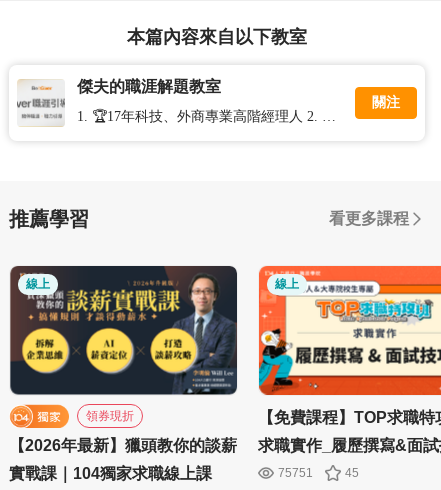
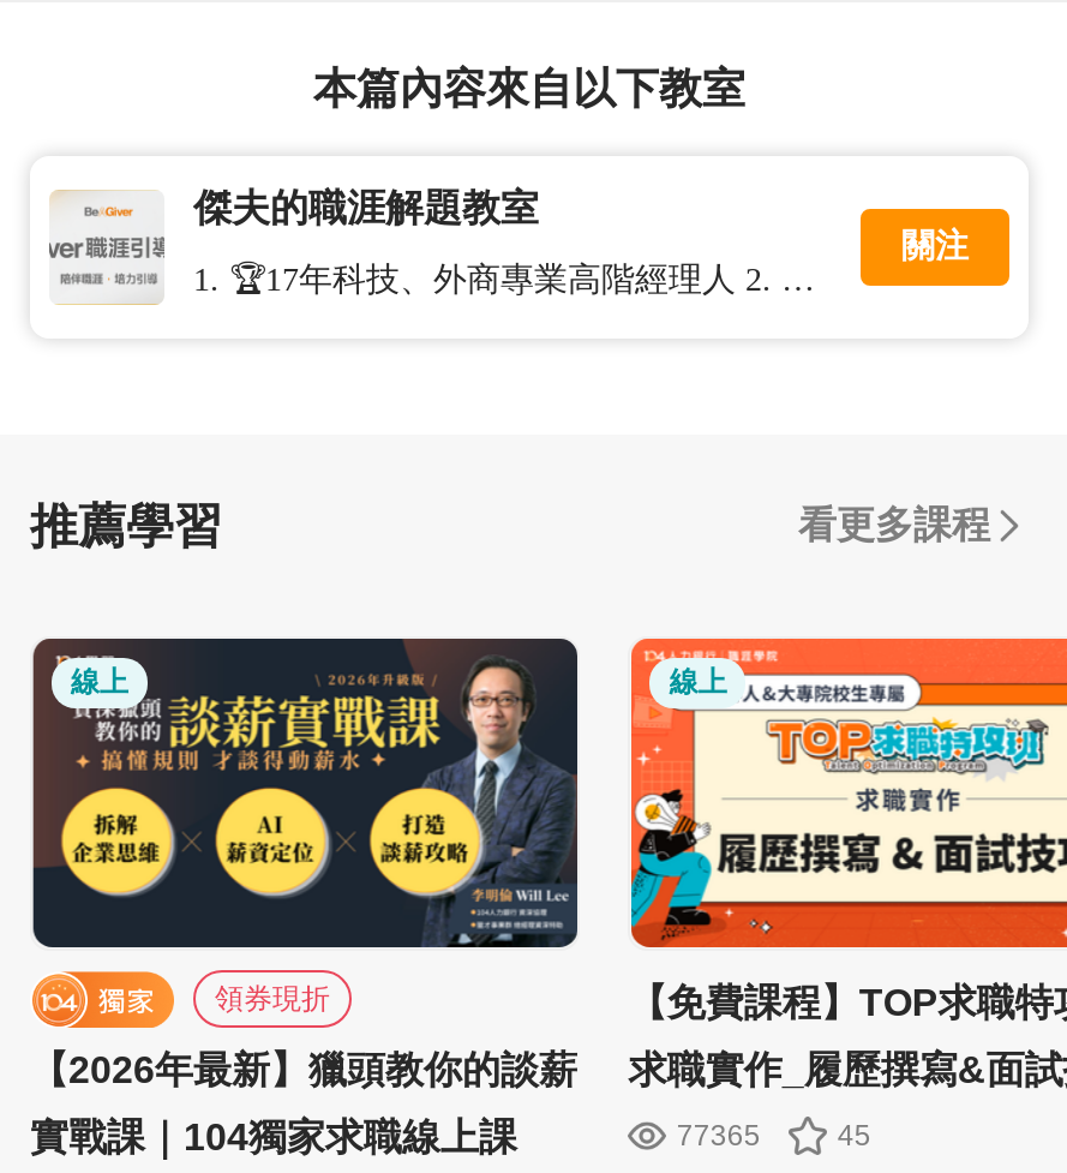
- 75751
+ 77365
